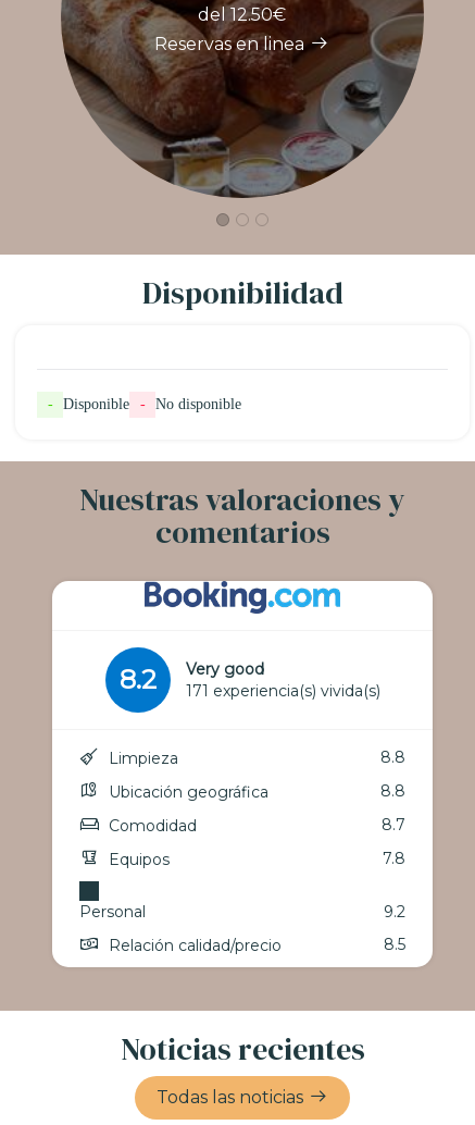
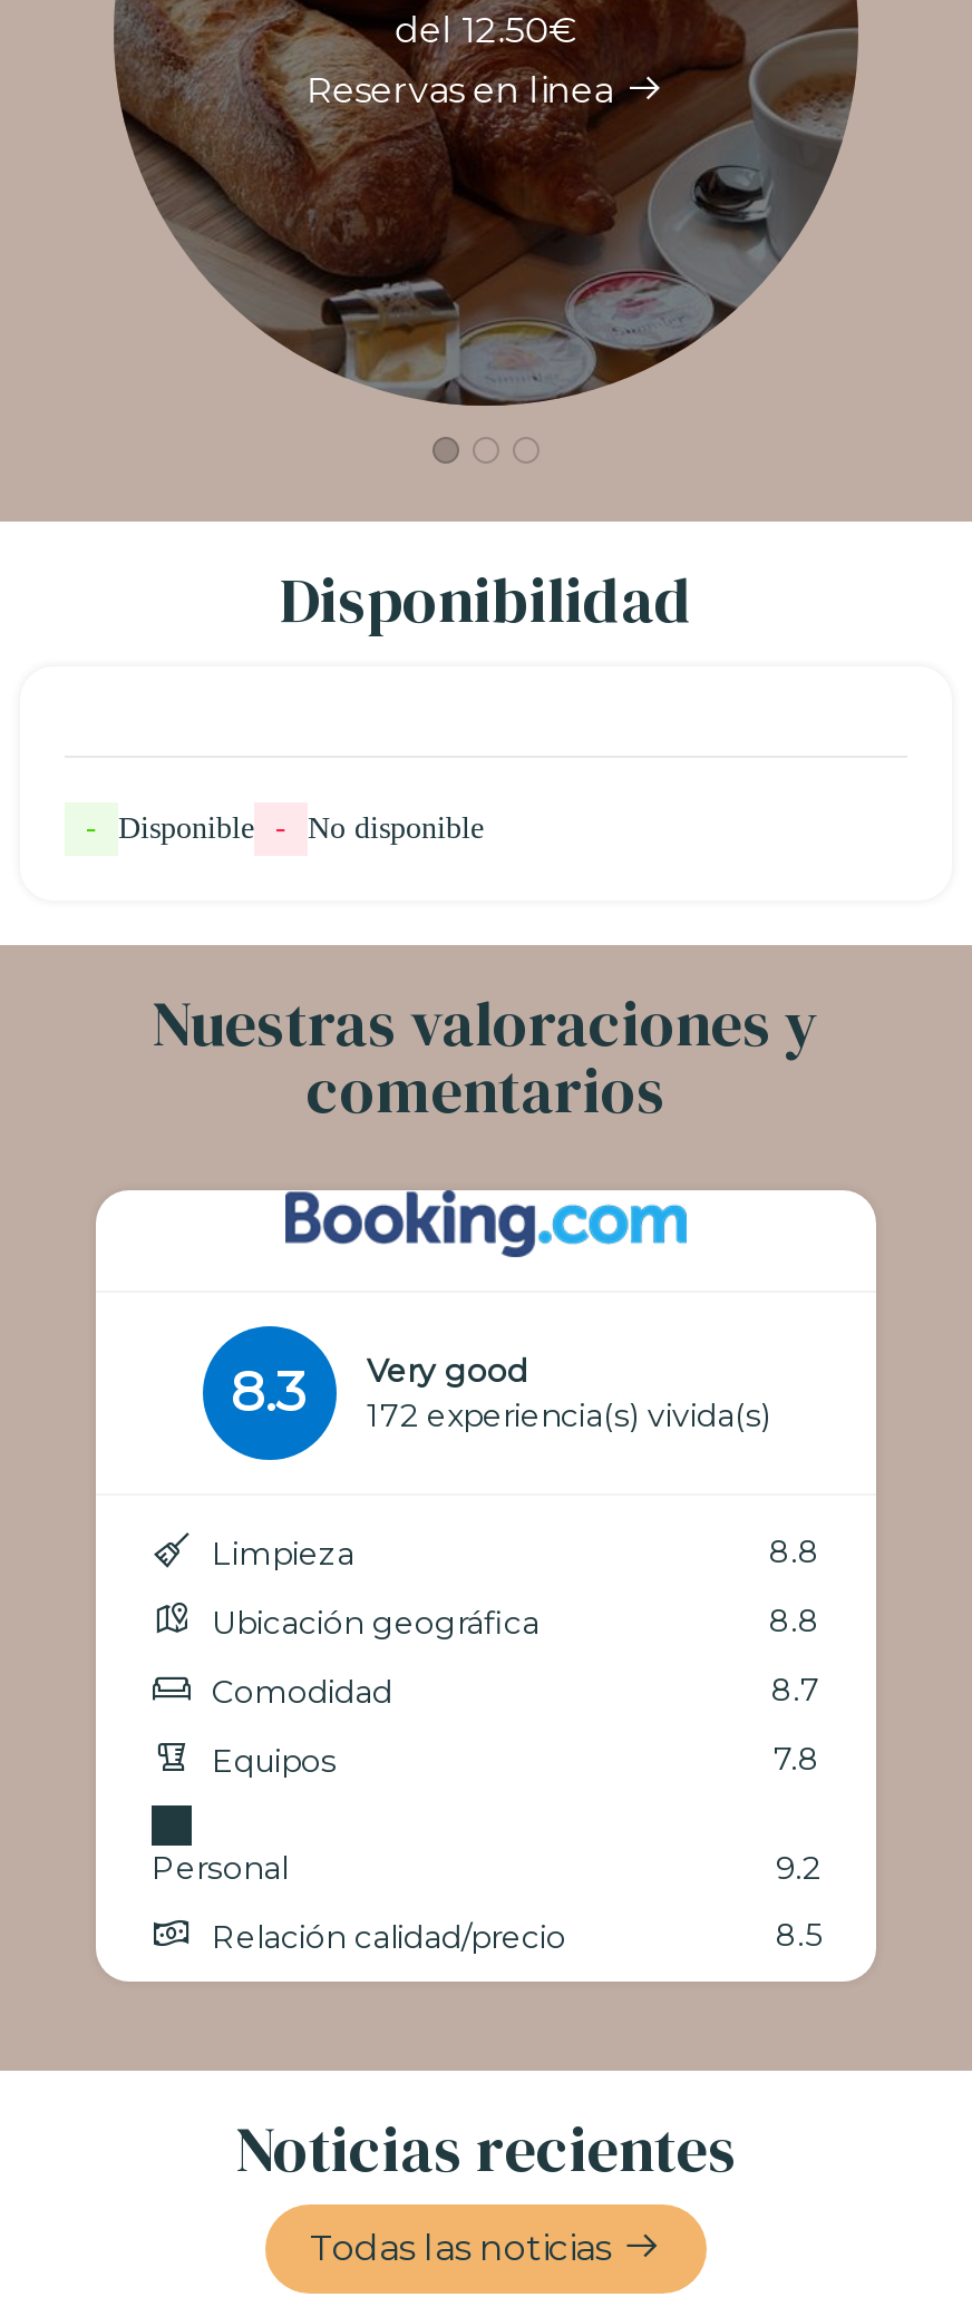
- 8.2
+ 8.3

- 171 experiencia(s) vivida(s)
+ 172 experiencia(s) vivida(s)
